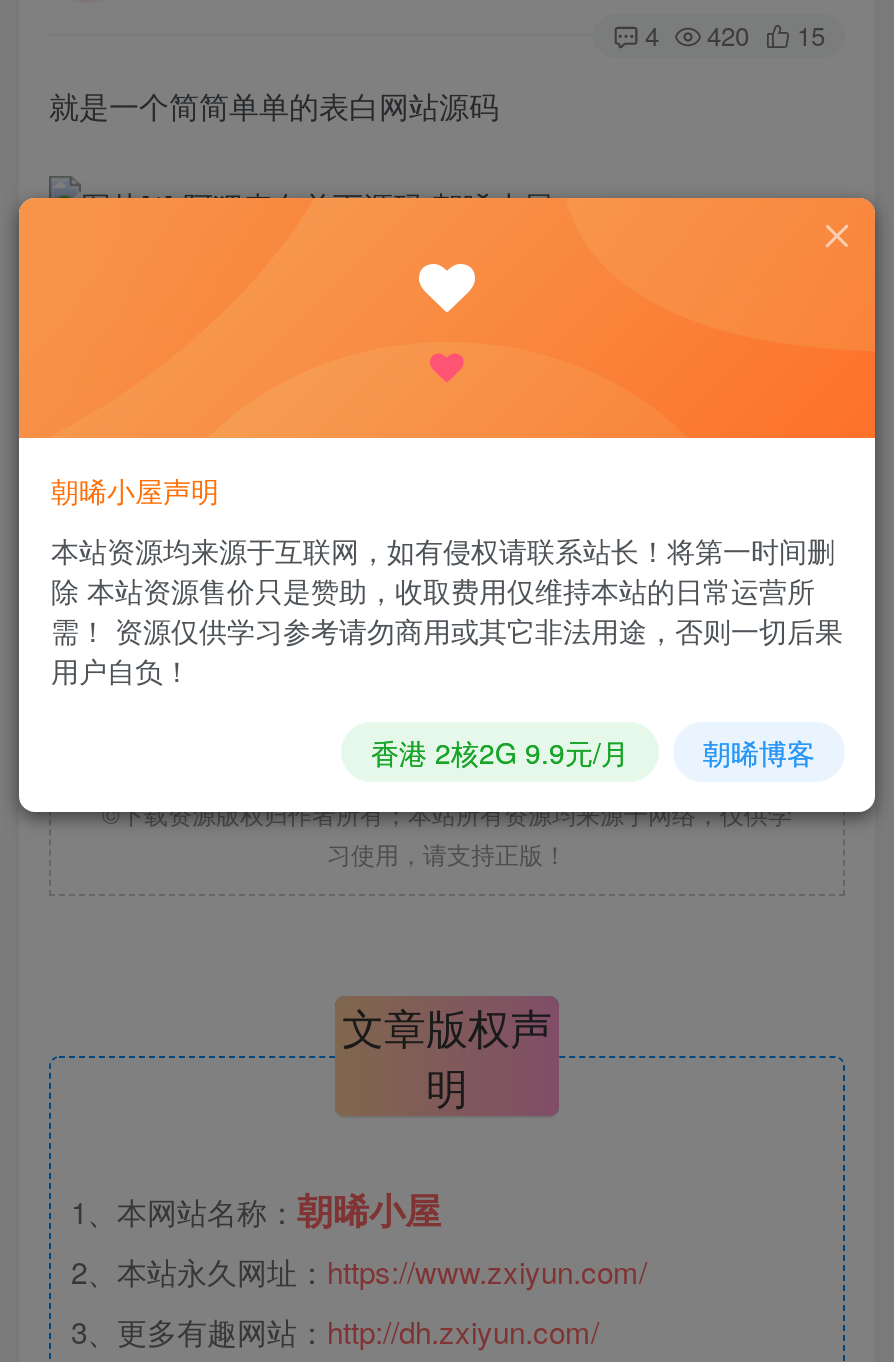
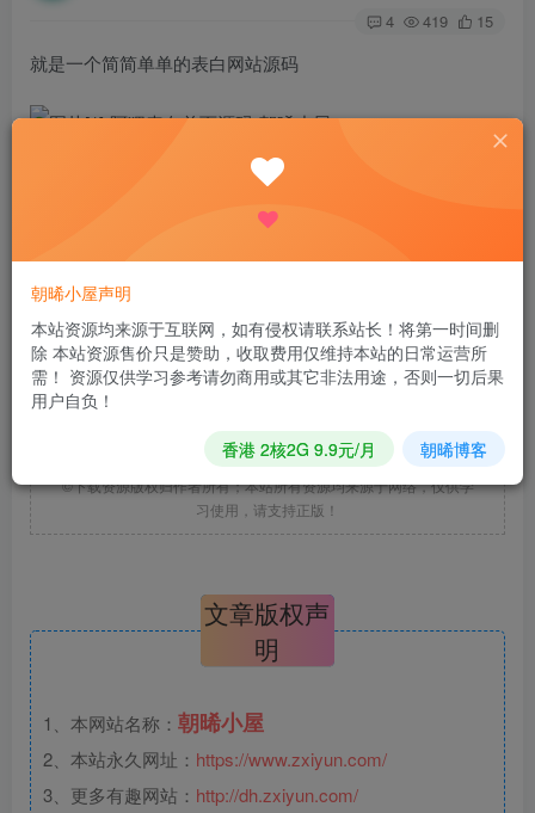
- 4 420 15
+ 4 419 15
